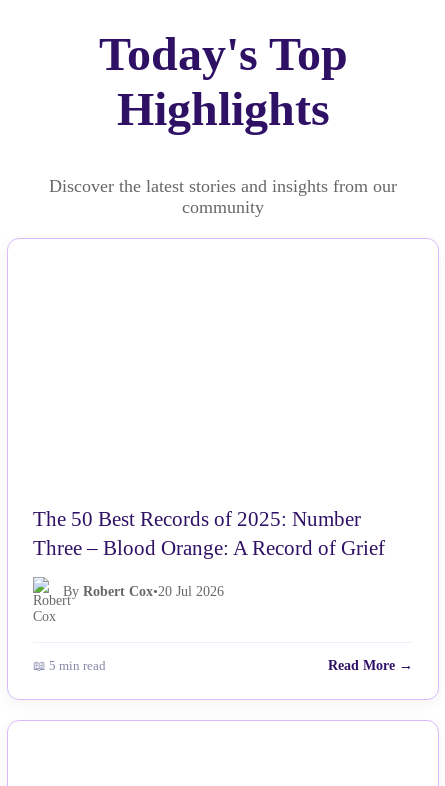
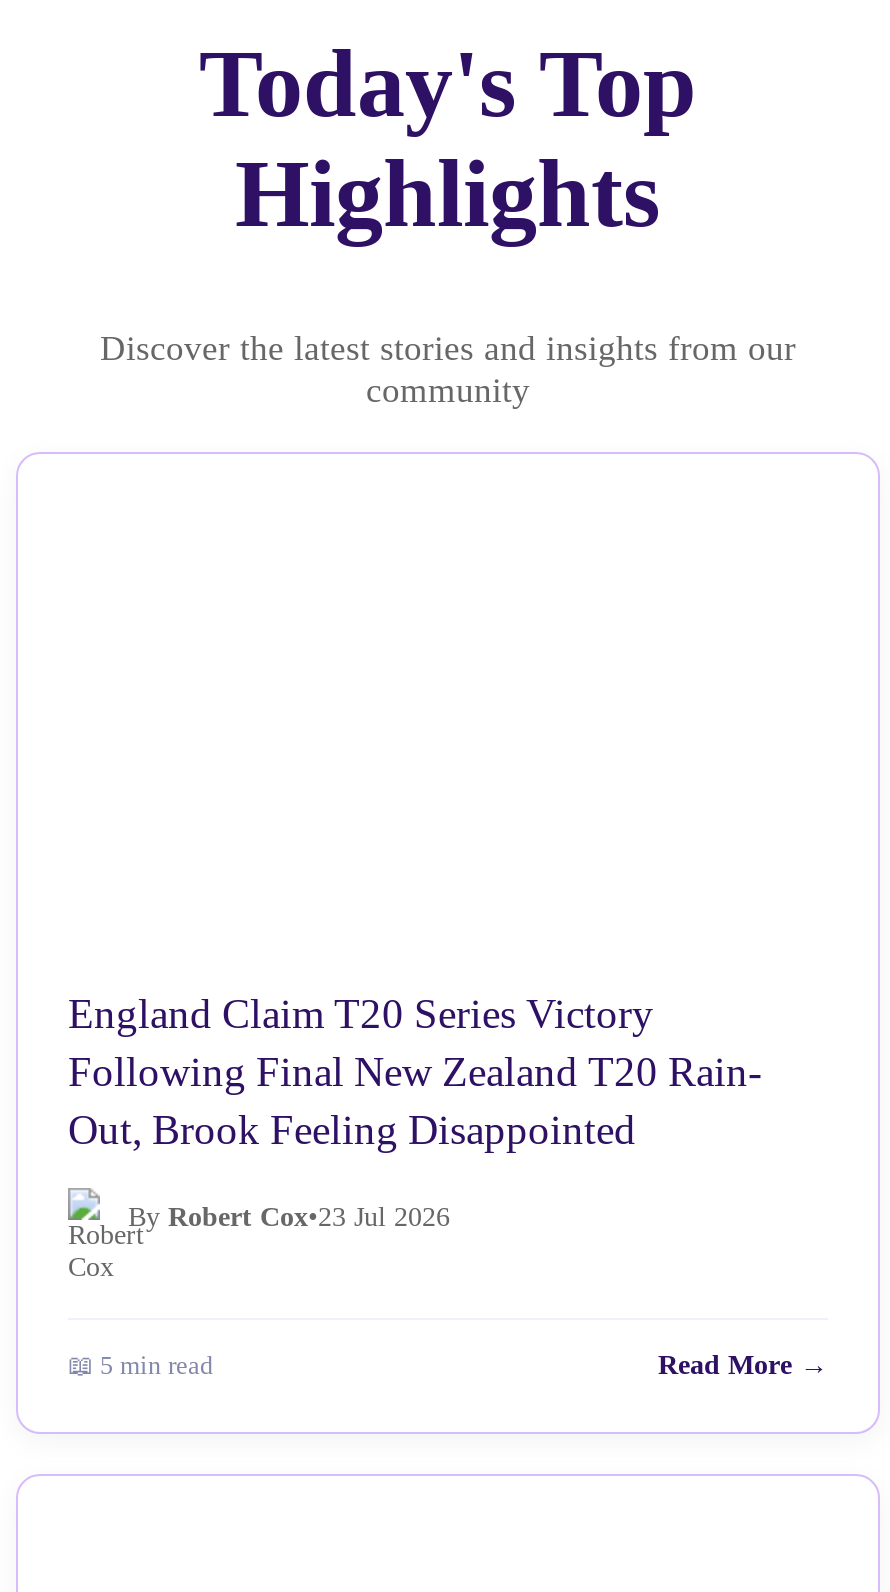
- The 50 Best Records of 2025: Number
- Three – Blood Orange: A Record of Grief
+ England Claim T20 Series Victory
+ Following Final New Zealand T20 Rain-
+ Out, Brook Feeling Disappointed

- By Robert Cox•20 Jul 2026
+ By Robert Cox•23 Jul 2026
